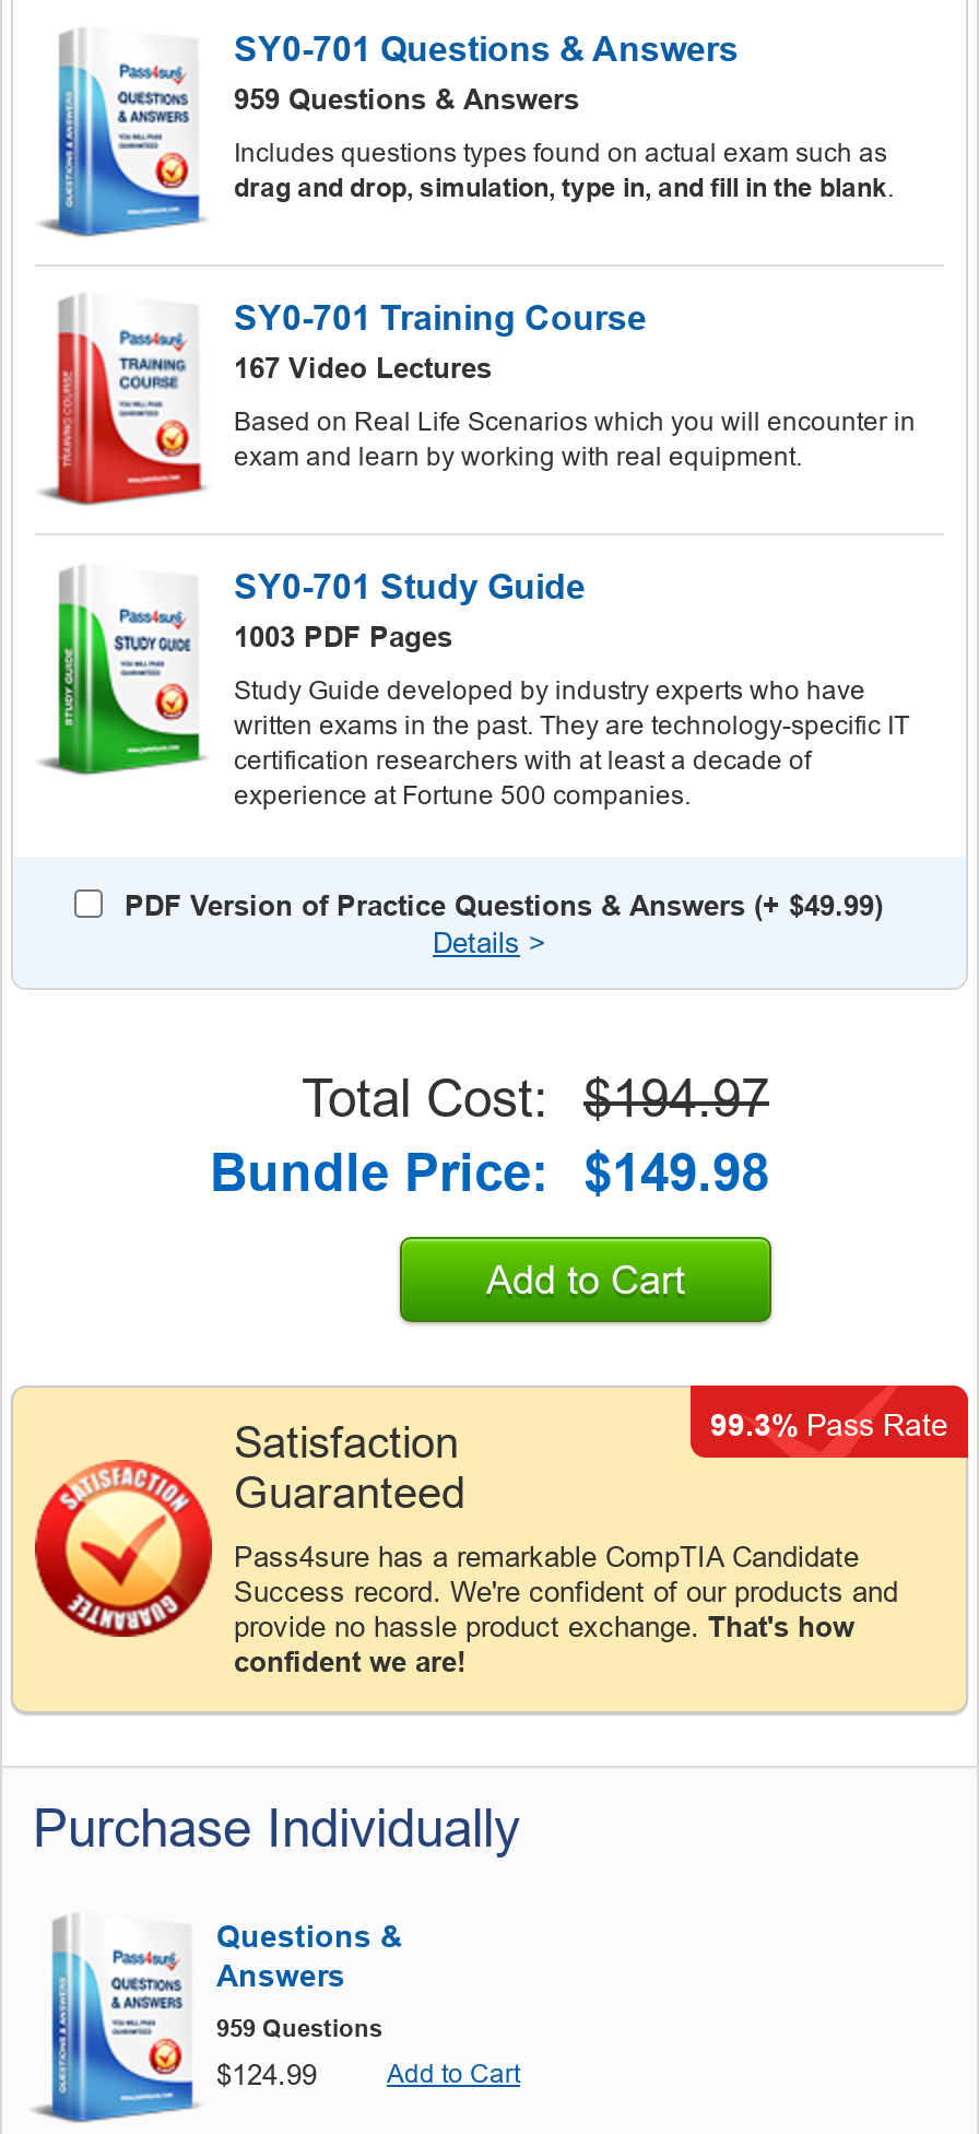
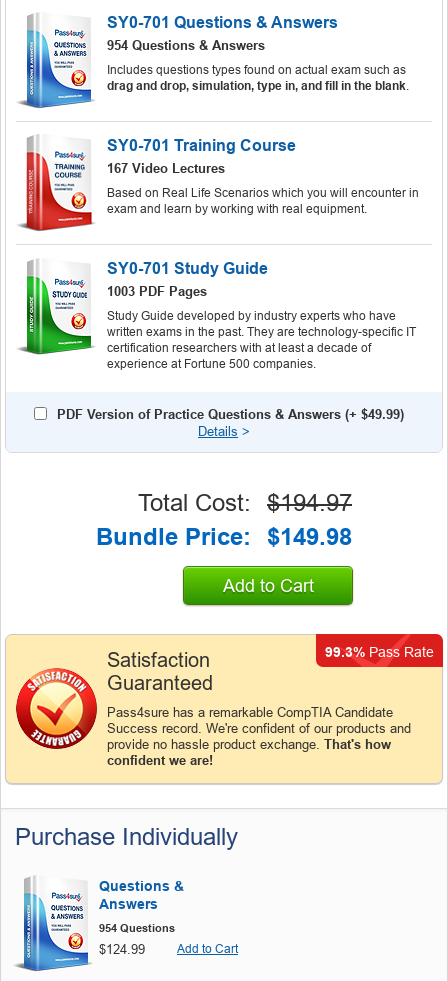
- 959 Questions & Answers
+ 954 Questions & Answers

- 959 Questions
+ 954 Questions
